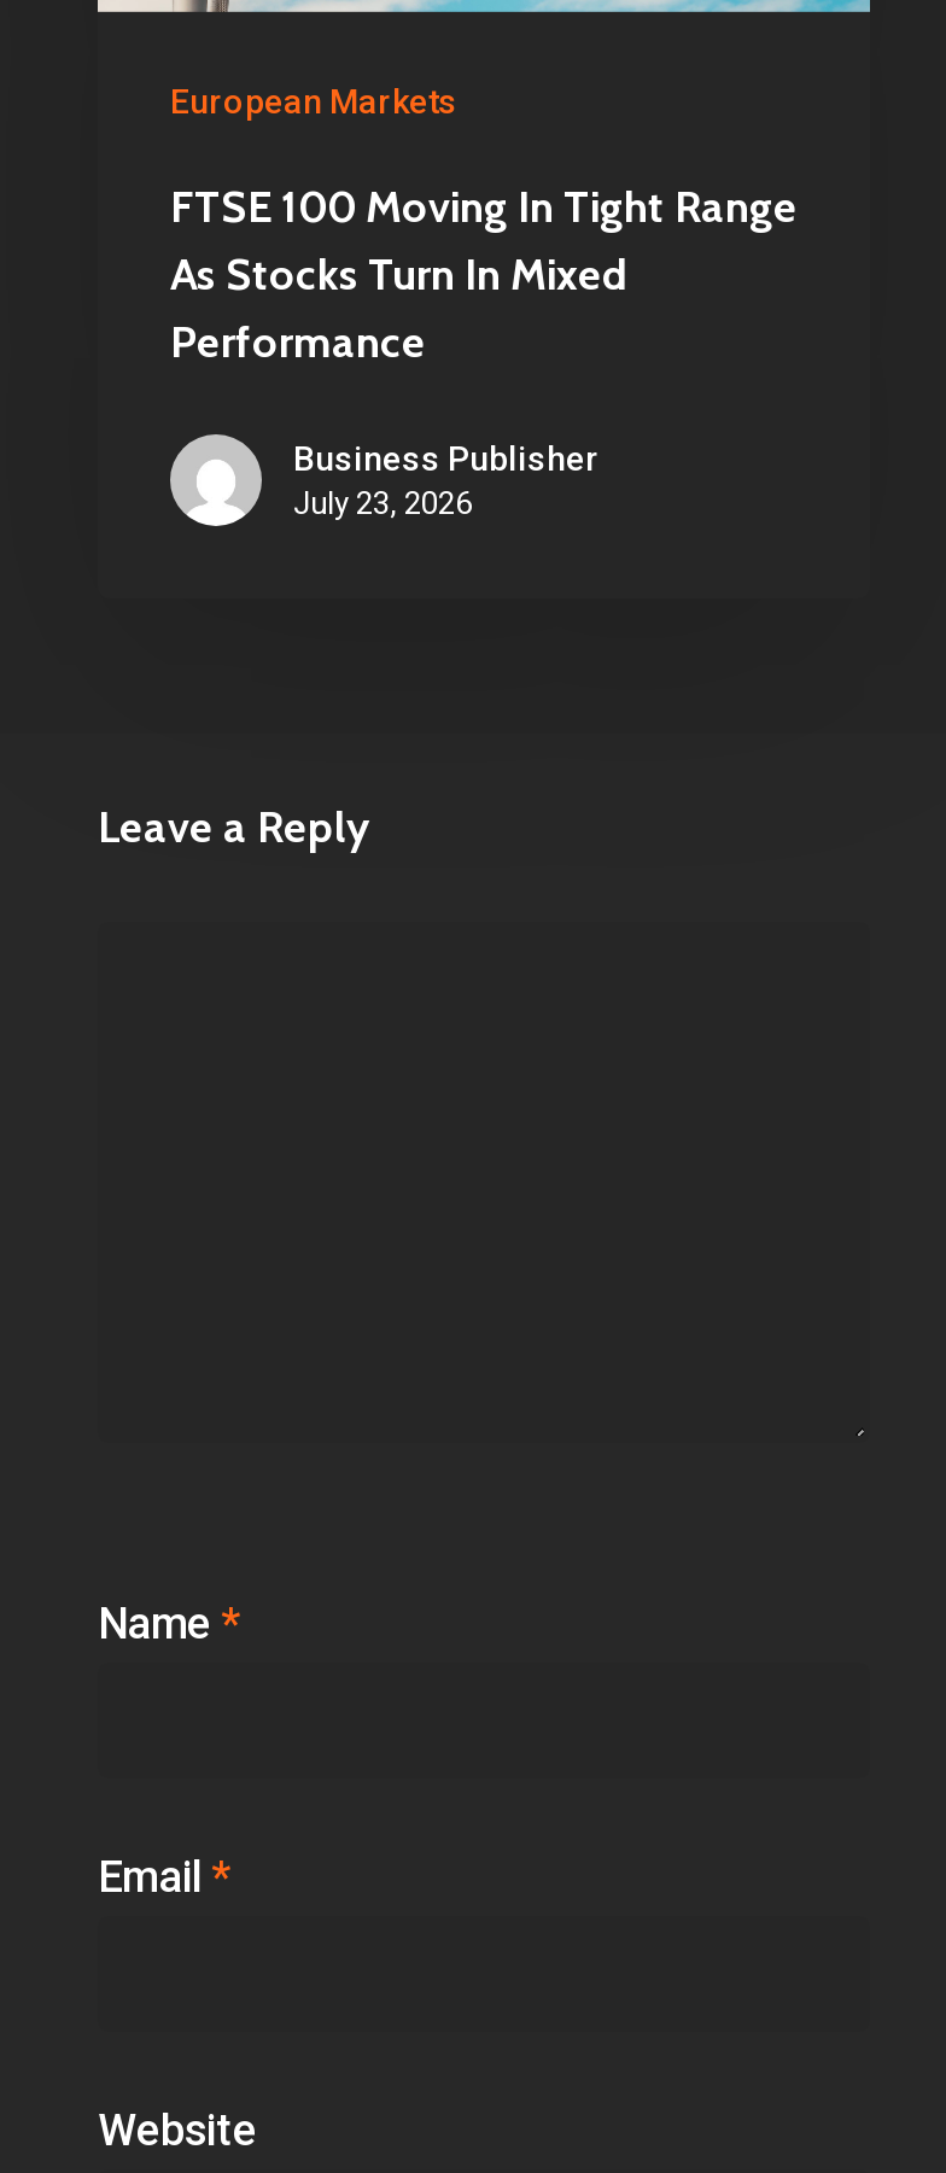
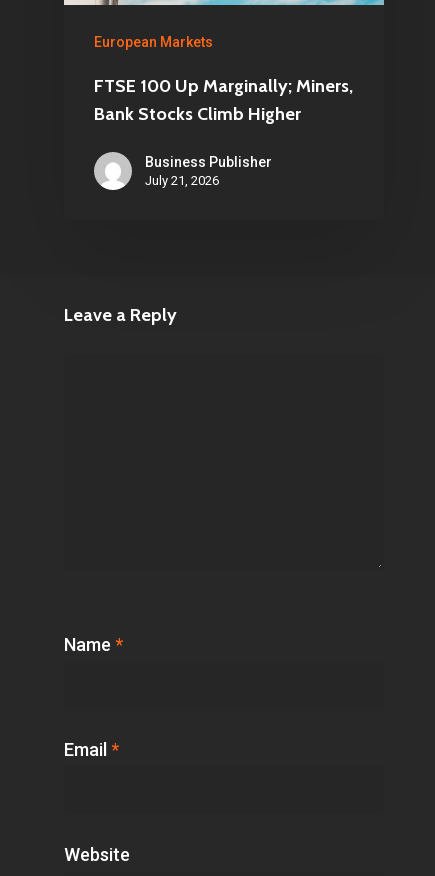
- FTSE 100 Moving In Tight Range
- As Stocks Turn In Mixed
- Performance
+ FTSE 100 Up Marginally; Miners,
+ Bank Stocks Climb Higher

- July 23, 2026
+ July 21, 2026
